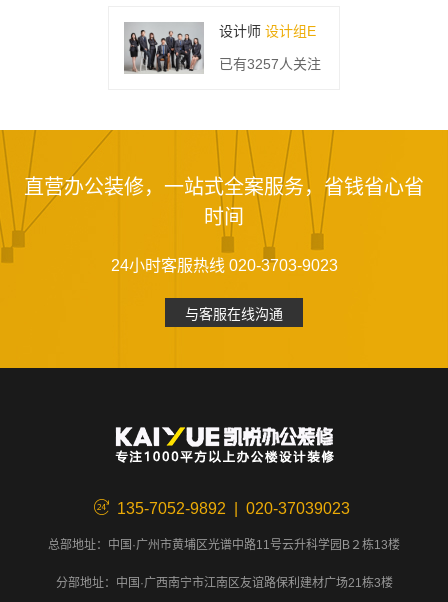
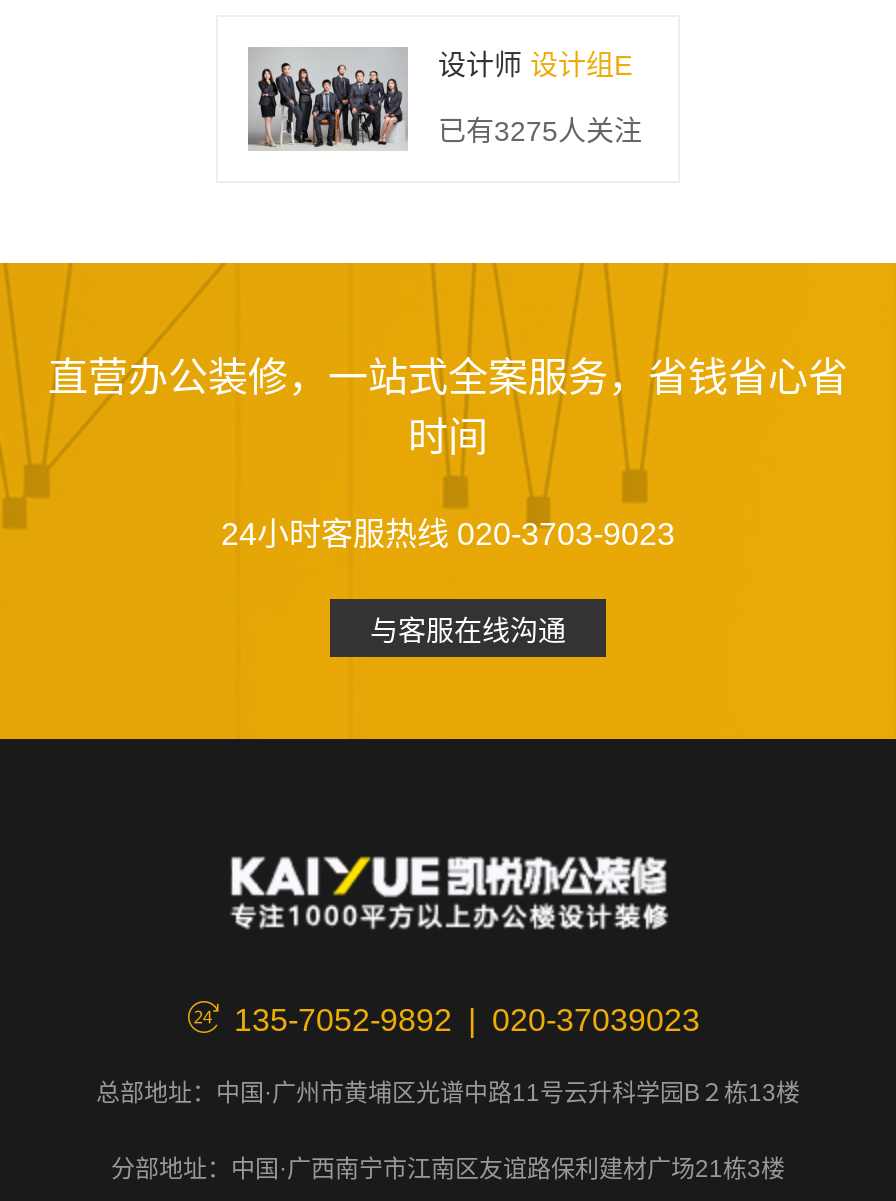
- 已有3257人关注
+ 已有3275人关注
